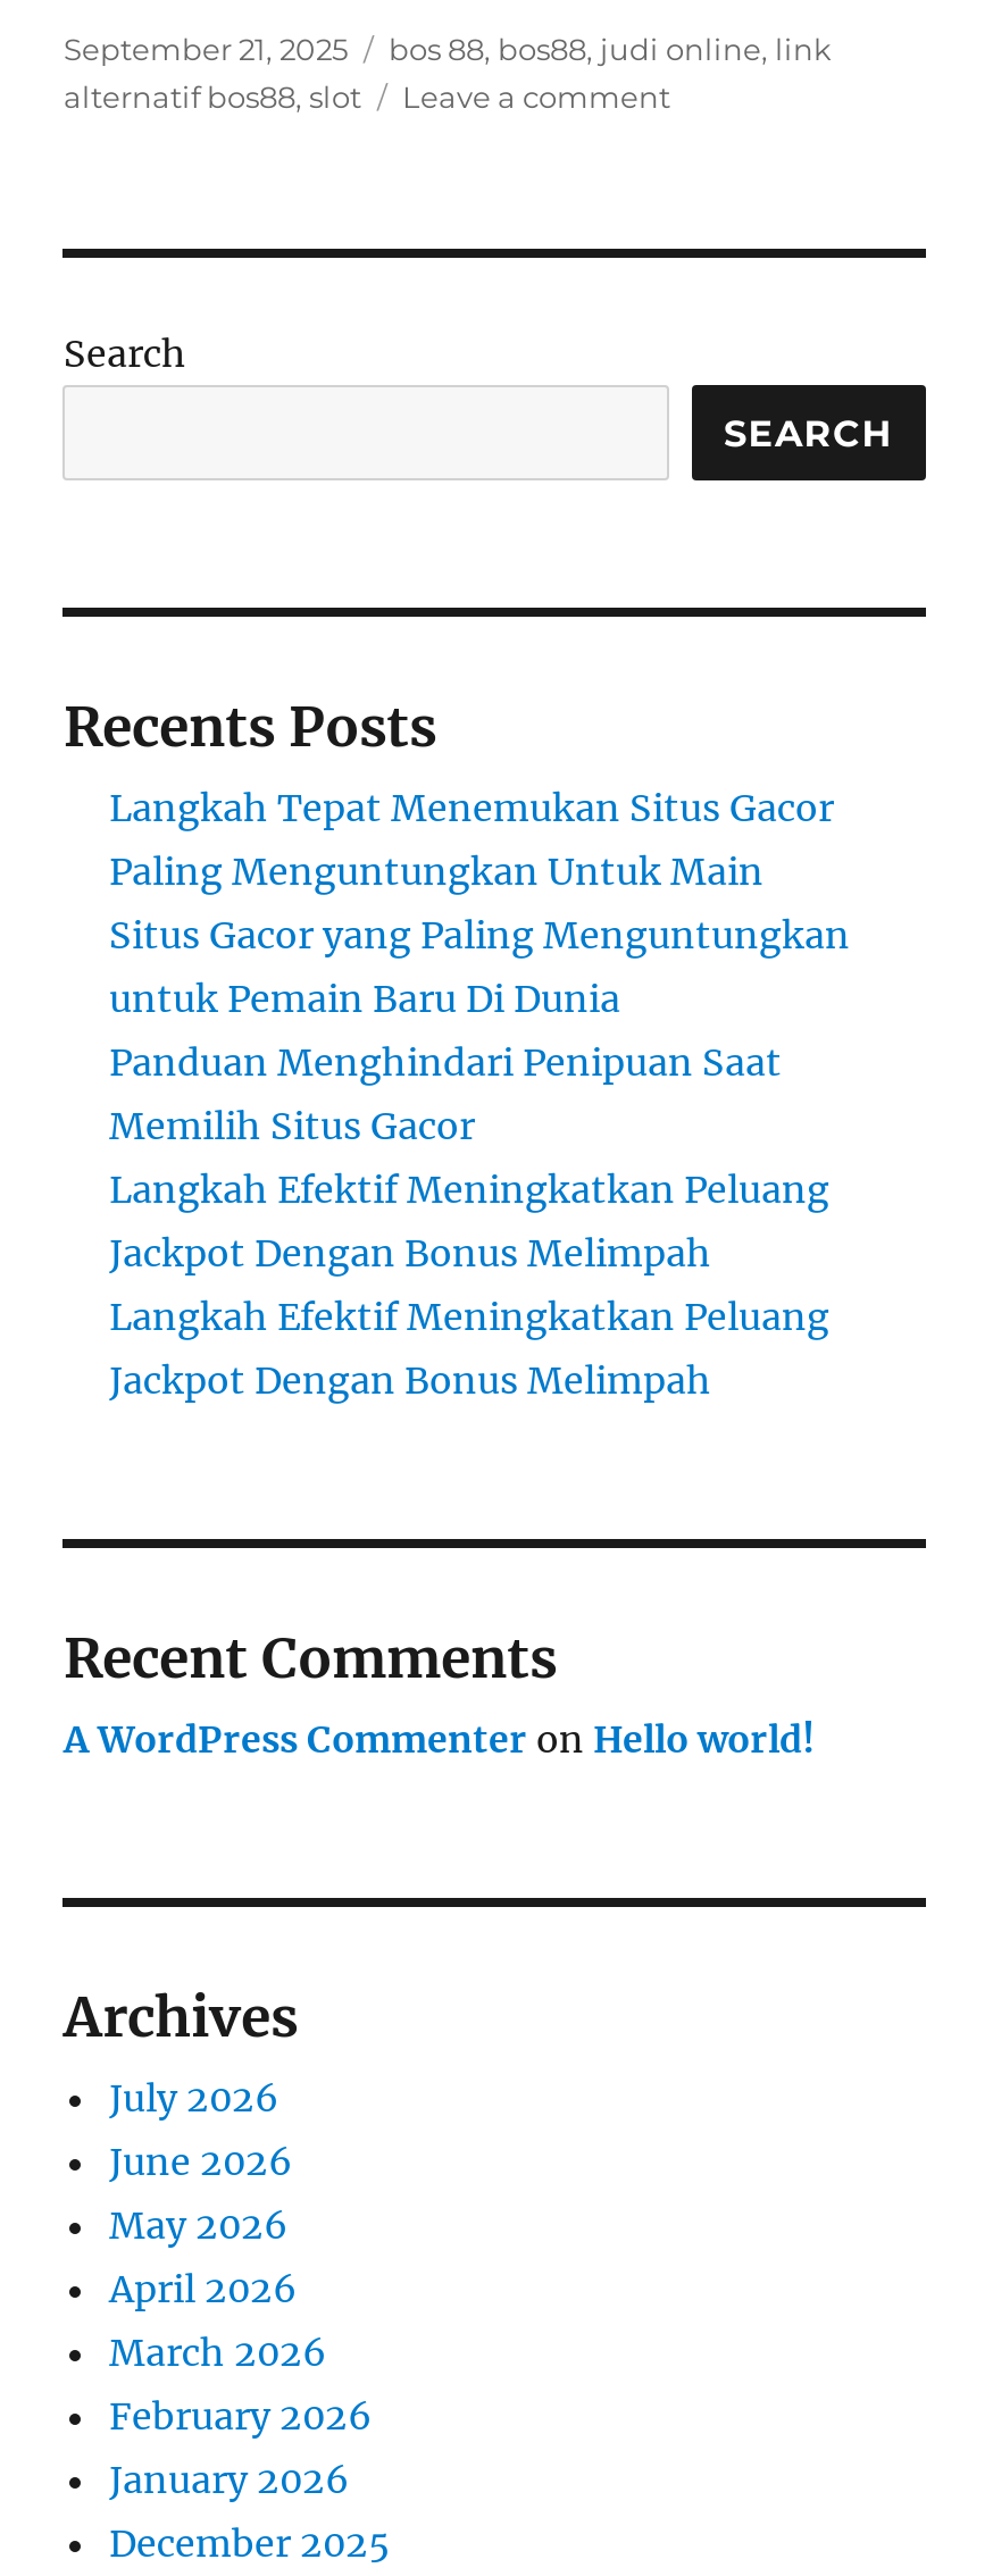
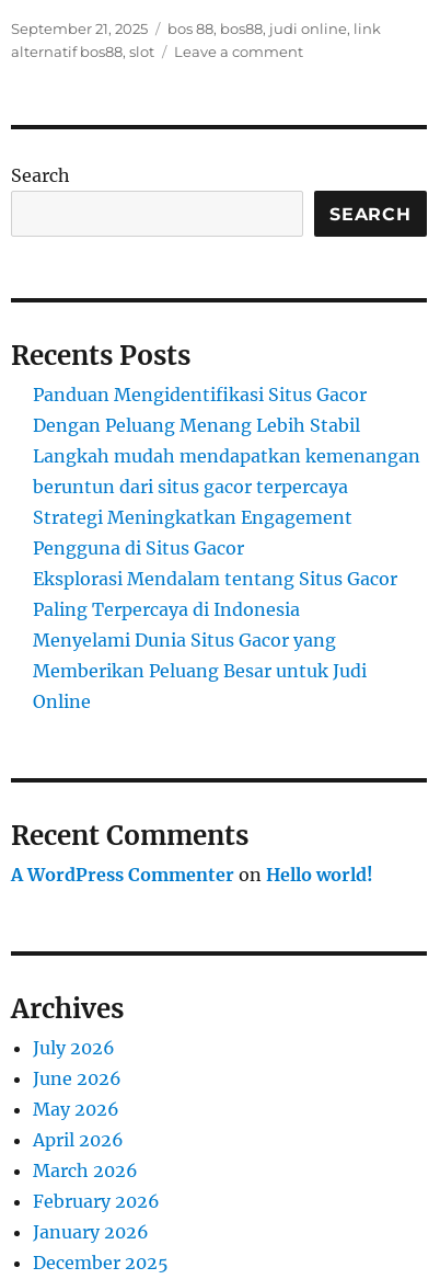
- Langkah Tepat Menemukan Situs Gacor
- Paling Menguntungkan Untuk Main
- Situs Gacor yang Paling Menguntungkan
- untuk Pemain Baru Di Dunia
- Panduan Menghindari Penipuan Saat
- Memilih Situs Gacor
- Langkah Efektif Meningkatkan Peluang
- Jackpot Dengan Bonus Melimpah
- Langkah Efektif Meningkatkan Peluang
- Jackpot Dengan Bonus Melimpah
+ Panduan Mengidentifikasi Situs Gacor
+ Dengan Peluang Menang Lebih Stabil
+ Langkah mudah mendapatkan kemenangan
+ beruntun dari situs gacor terpercaya
+ Strategi Meningkatkan Engagement
+ Pengguna di Situs Gacor
+ Eksplorasi Mendalam tentang Situs Gacor
+ Paling Terpercaya di Indonesia
+ Menyelami Dunia Situs Gacor yang
+ Memberikan Peluang Besar untuk Judi
+ Online
